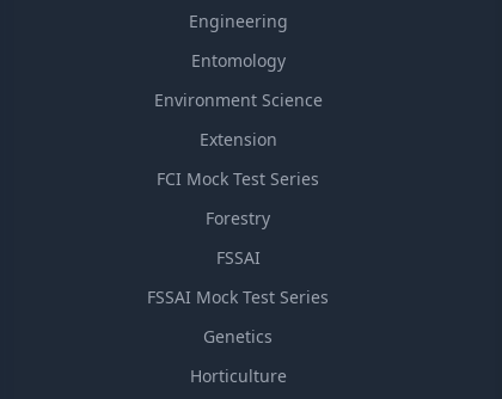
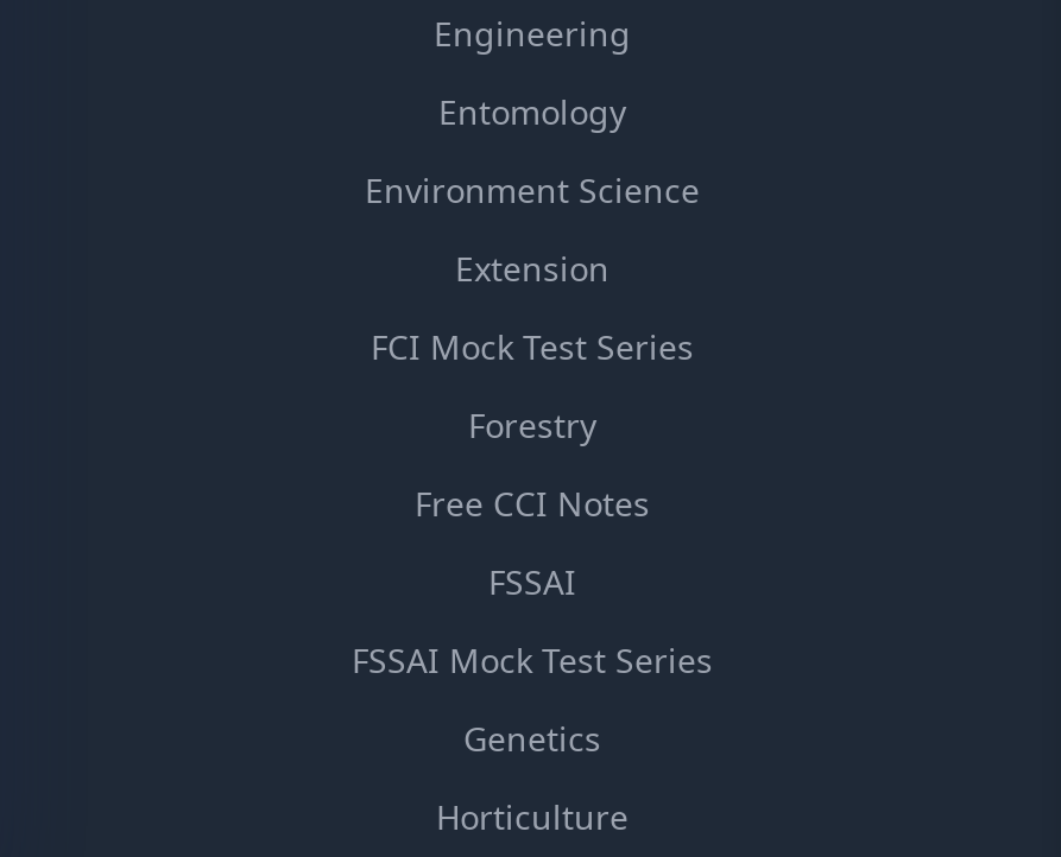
+ Free CCI Notes
